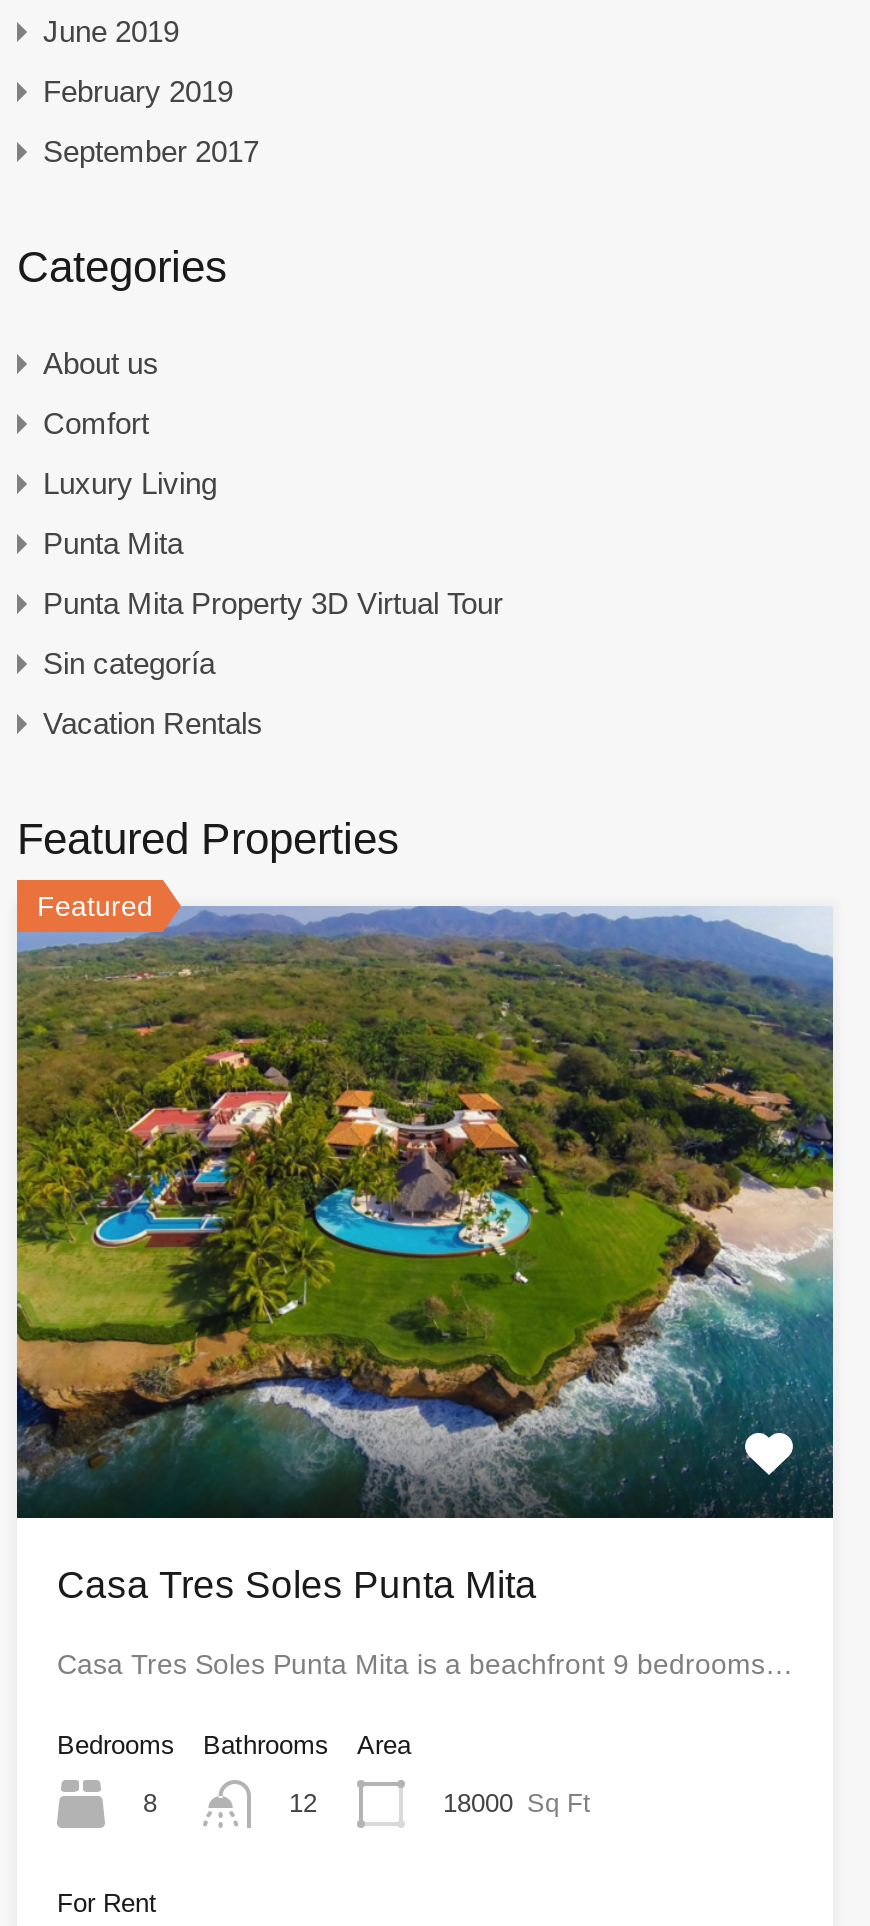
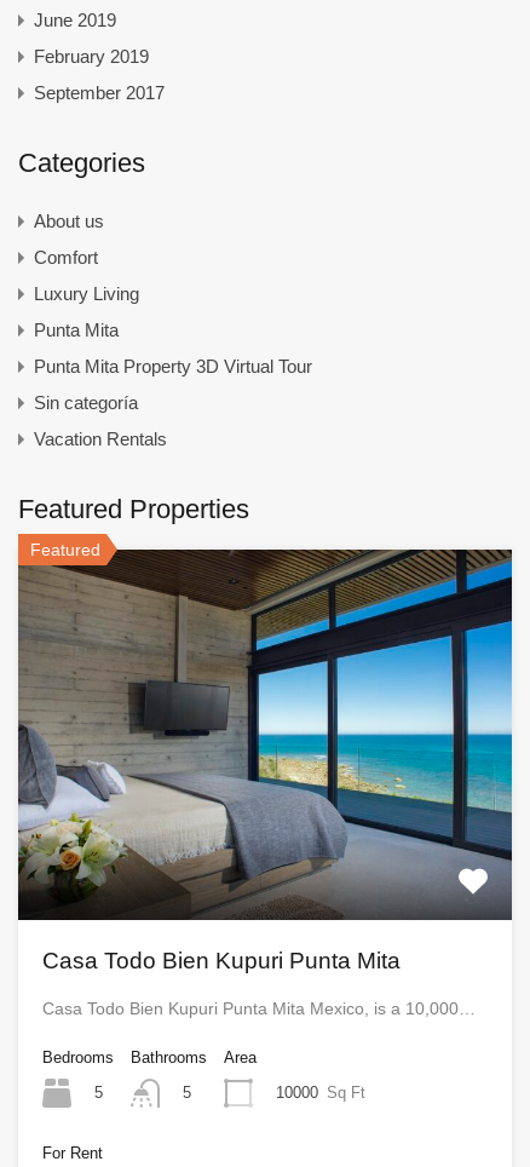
- [image]
- Casa Tres Soles Punta Mita
+ [image]
+ Casa Todo Bien Kupuri Punta Mita

- Casa Tres Soles Punta Mita is a beachfront 9 bedrooms…
+ Casa Todo Bien Kupuri Punta Mita Mexico, is a 10,000…

- 8
+ 5

- 12
+ 5

- 18000 Sq Ft
+ 10000 Sq Ft
